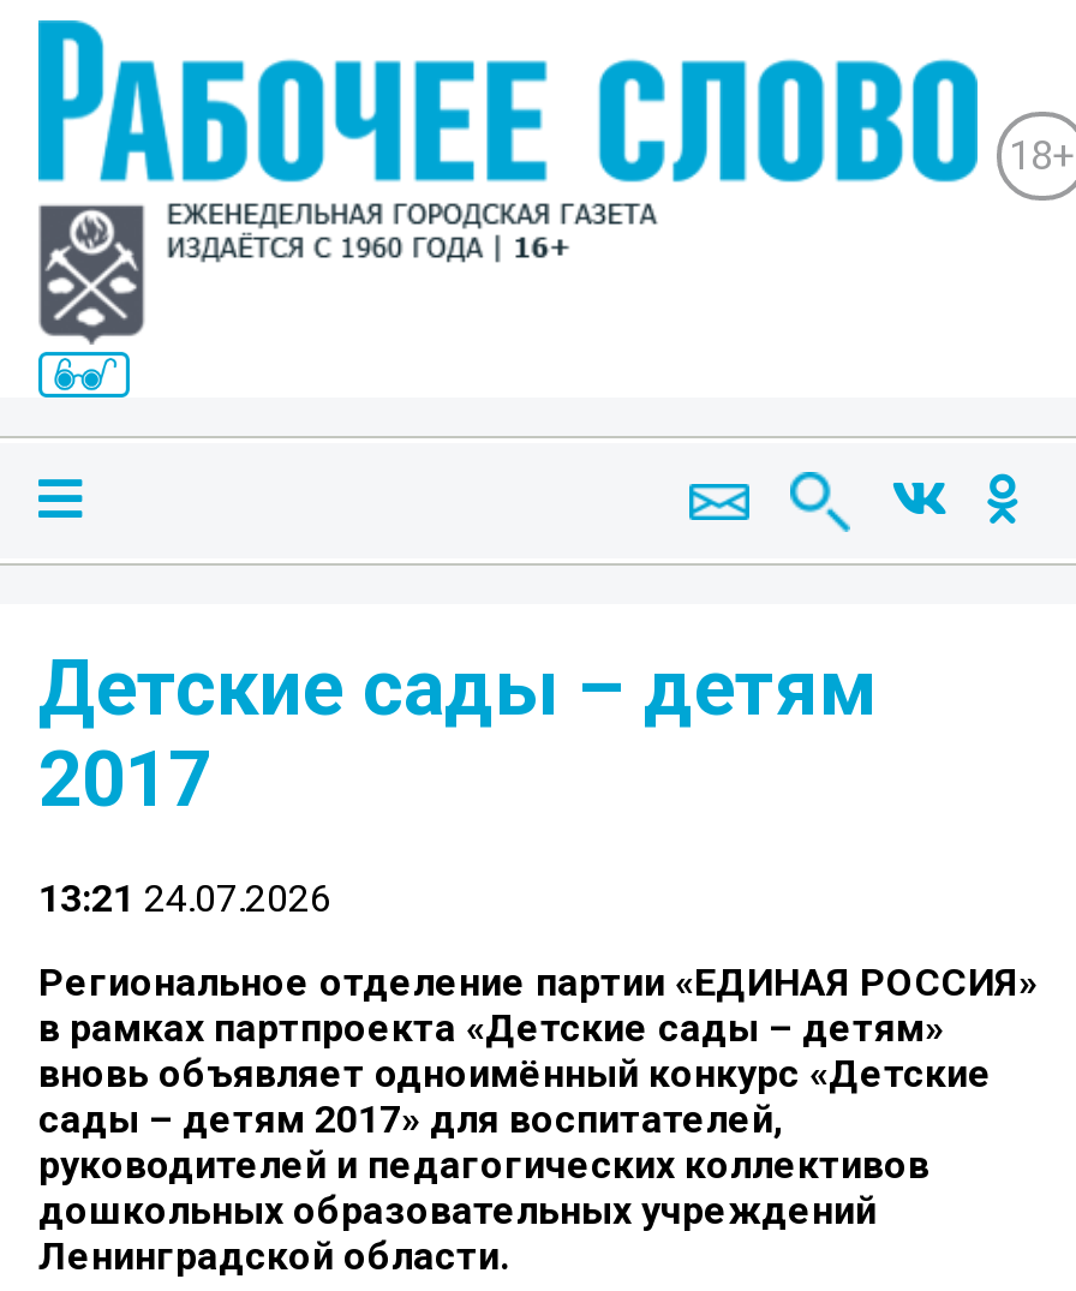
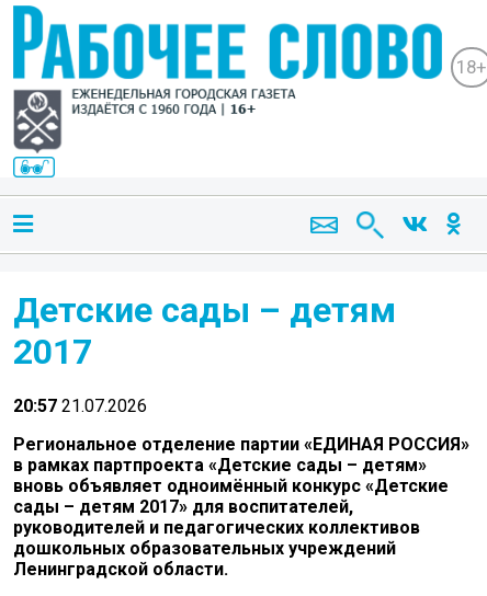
- 13:21 24.07.2026
+ 20:57 21.07.2026
